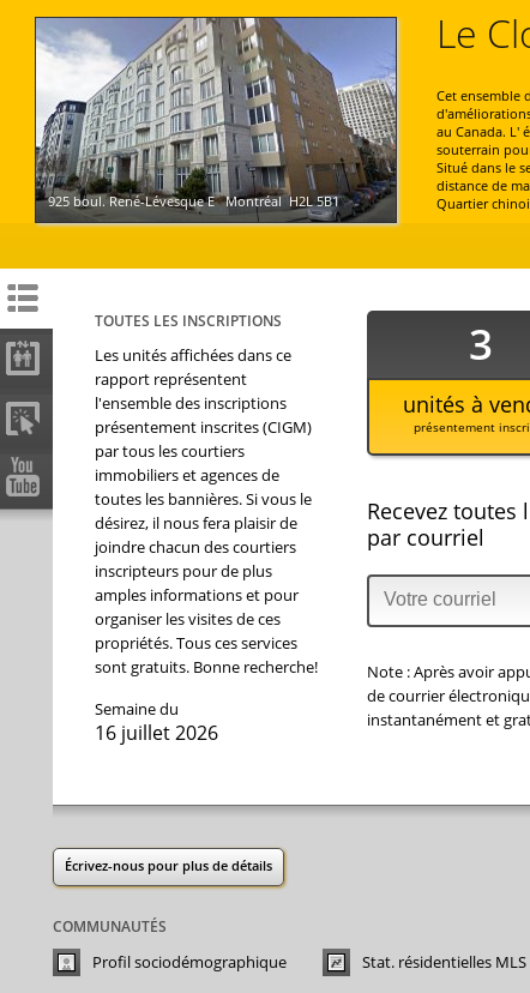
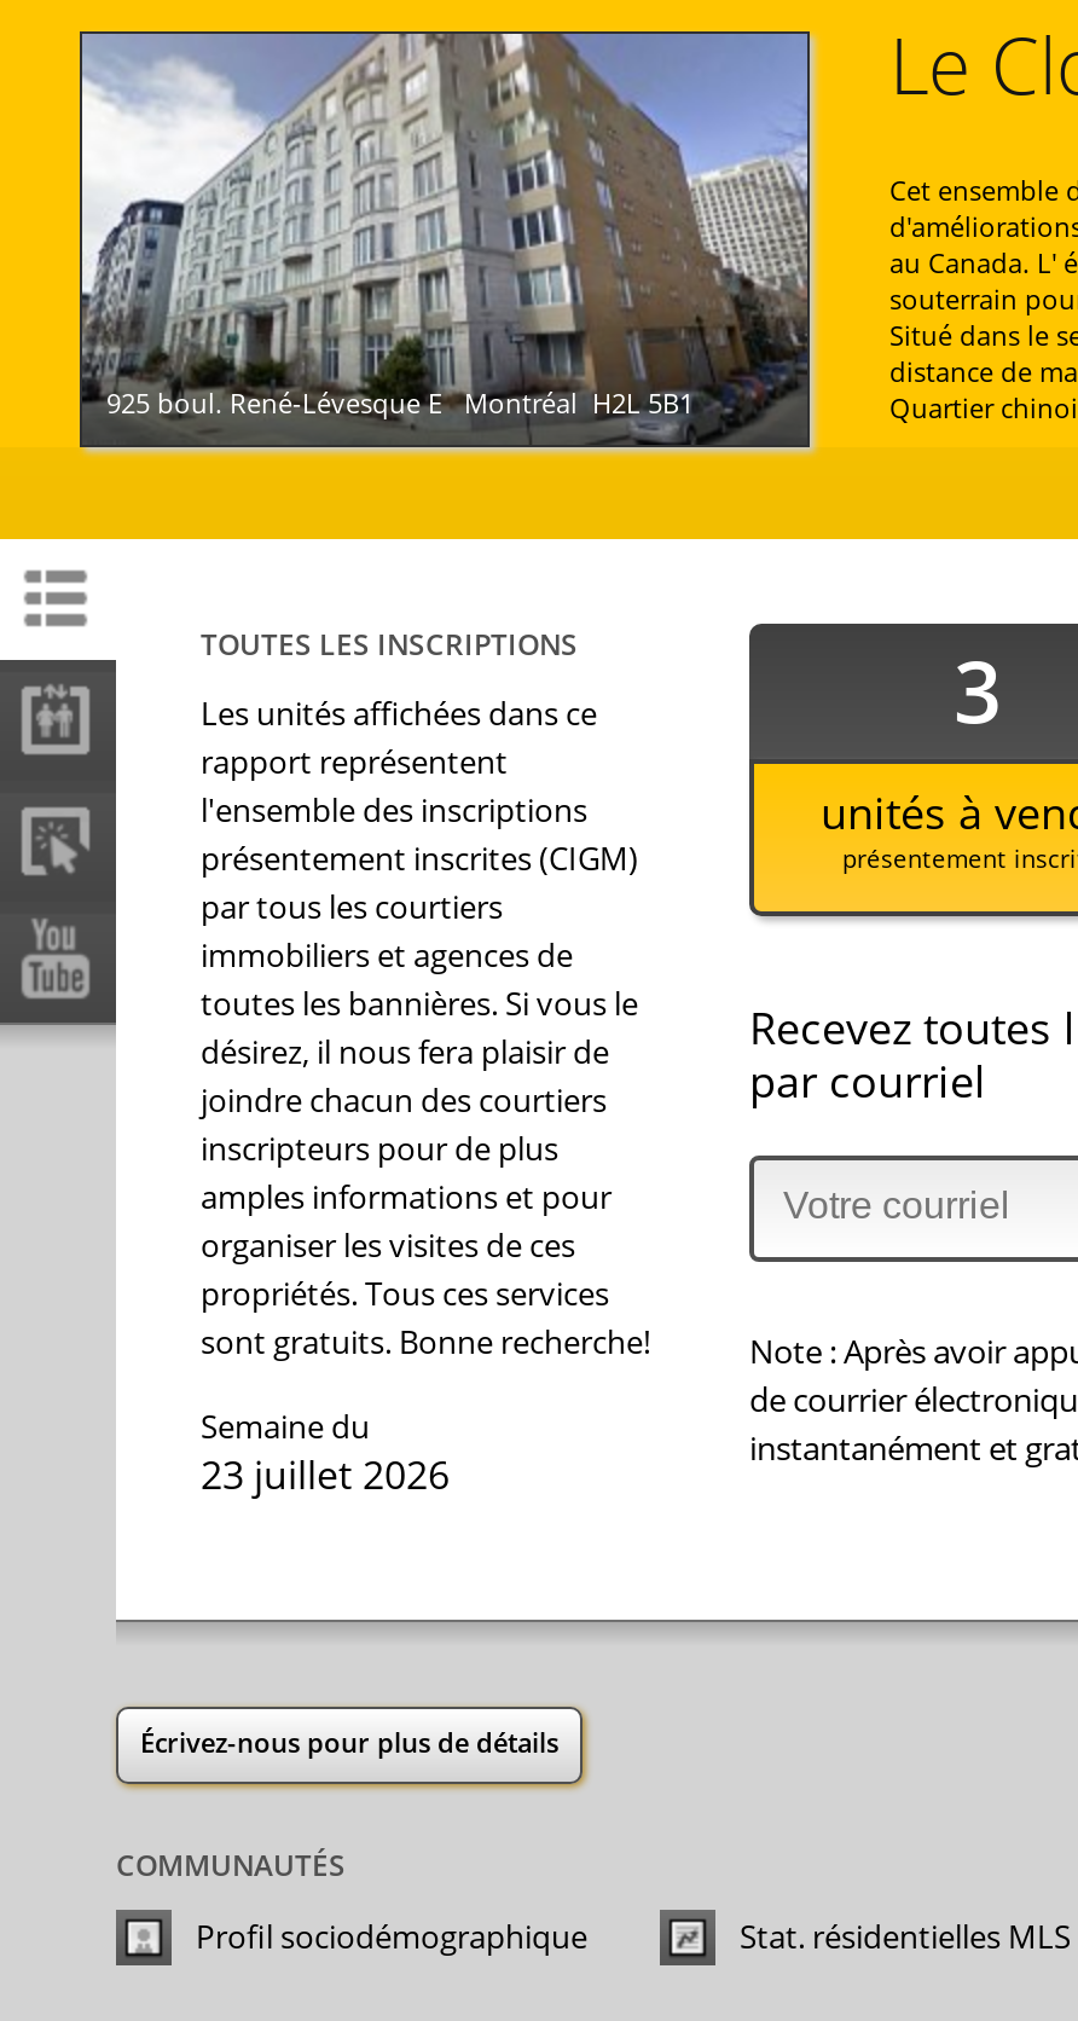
- 16 juillet 2026
+ 23 juillet 2026
